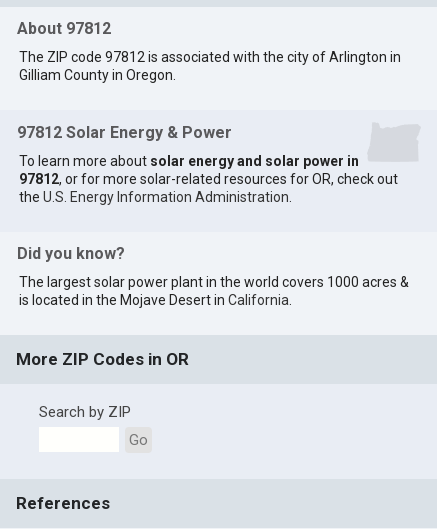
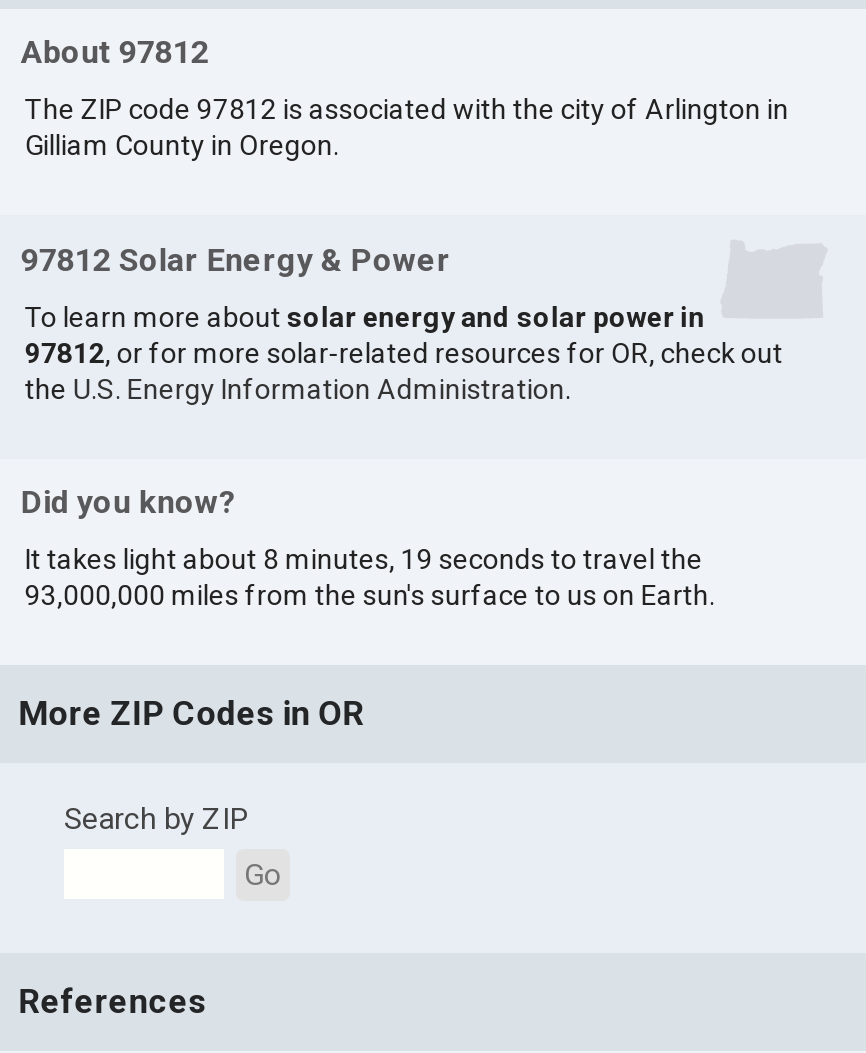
- The largest solar power plant in the world covers 1000 acres &
- is located in the Mojave Desert in California.
+ It takes light about 8 minutes, 19 seconds to travel the
+ 93,000,000 miles from the sun's surface to us on Earth.
